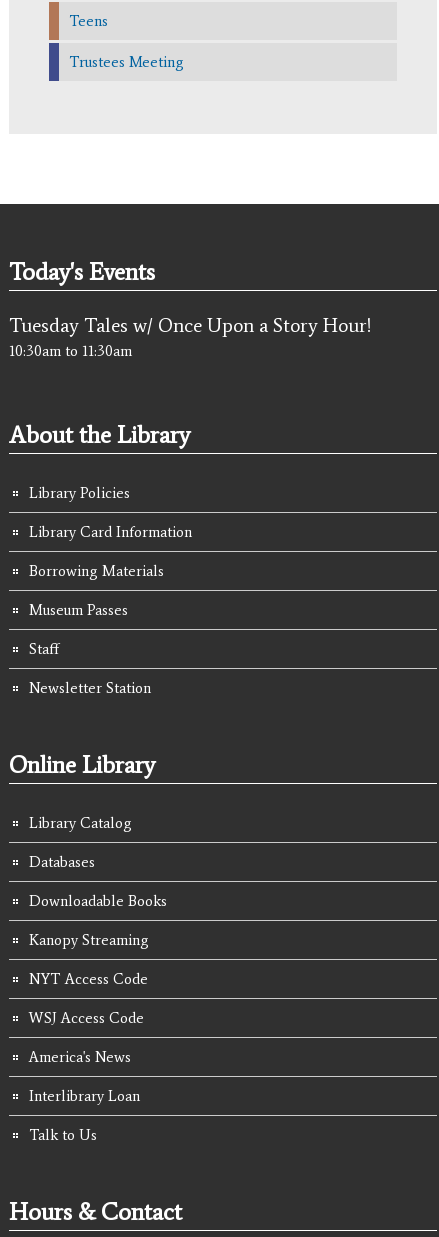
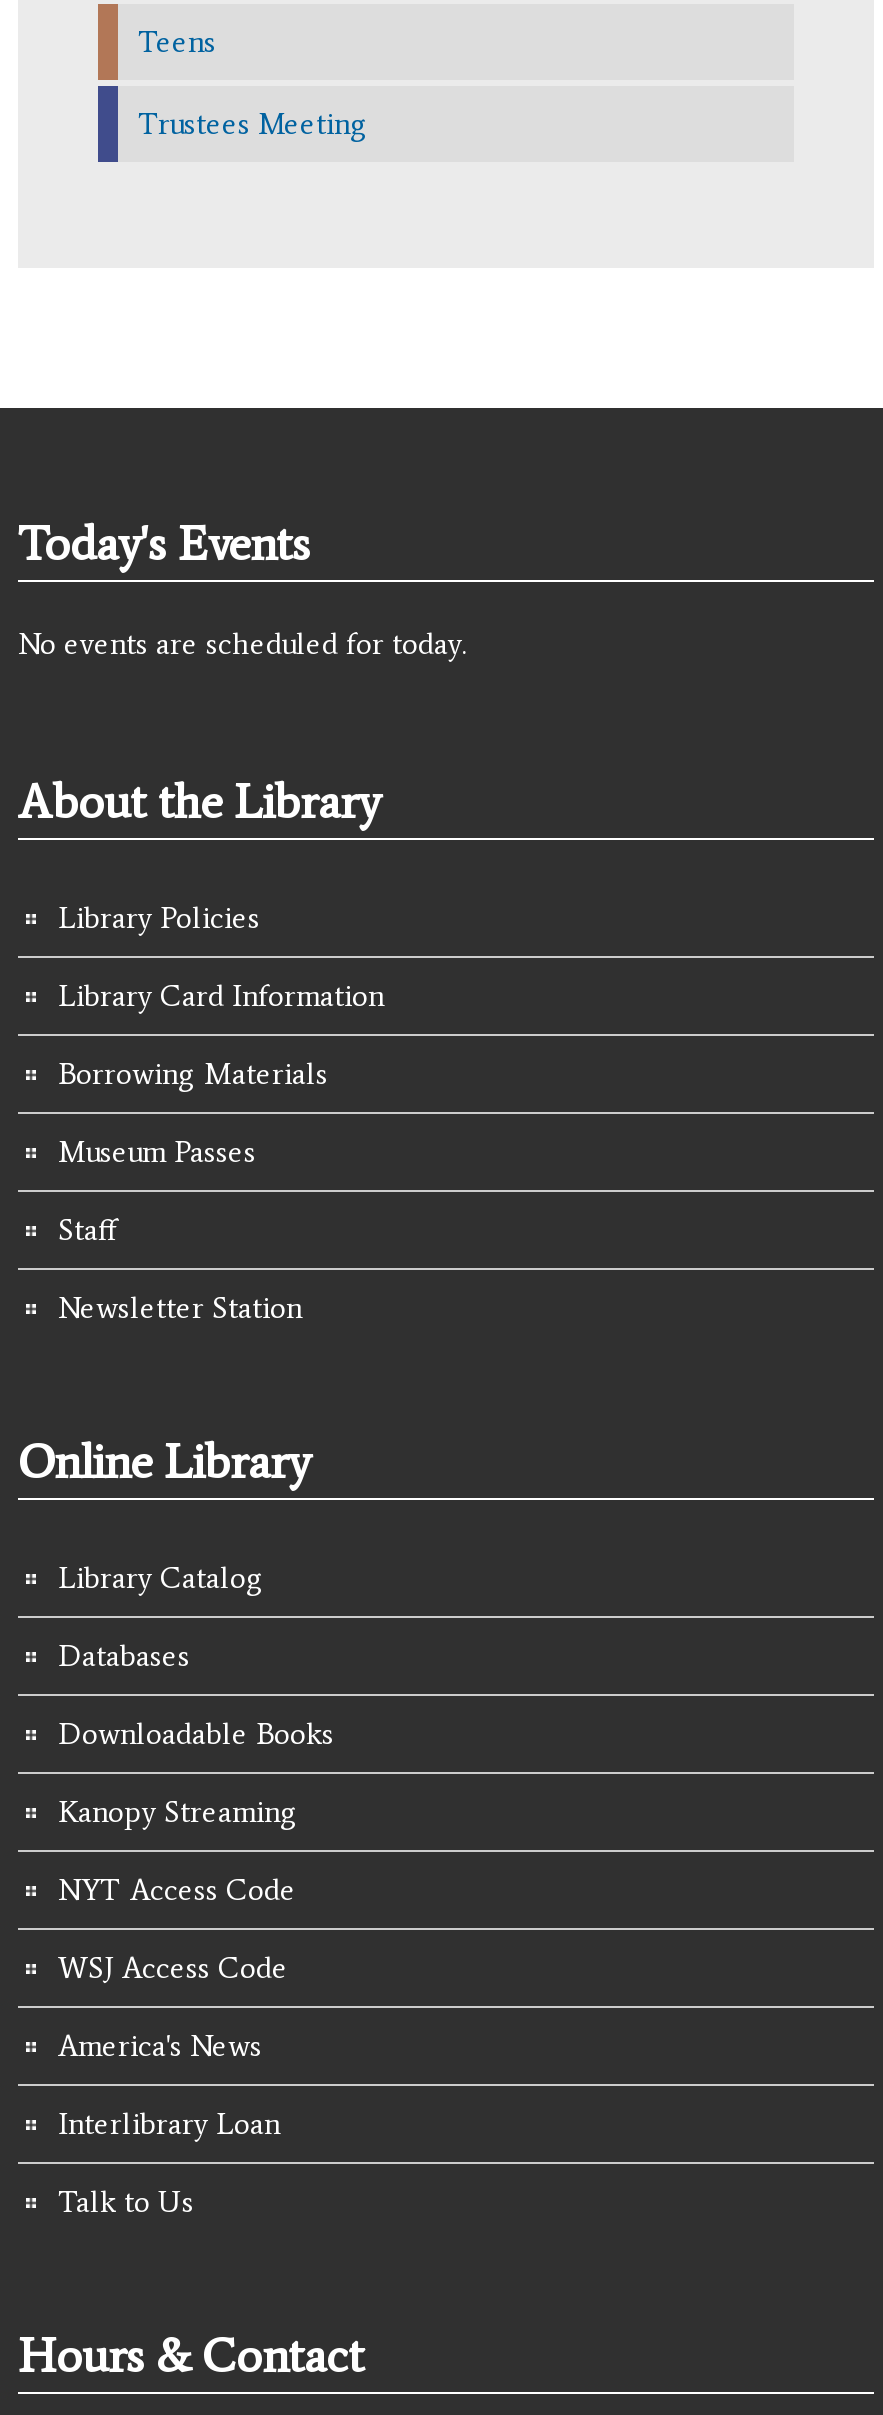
- Tuesday Tales w/ Once Upon a Story Hour!
- 10:30am to 11:30am
+ No events are scheduled for today.
